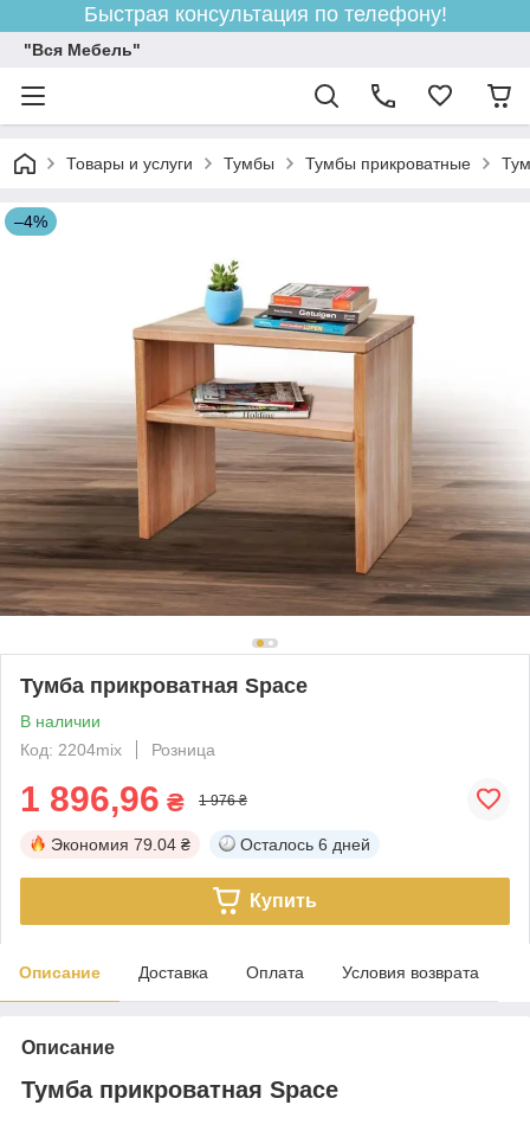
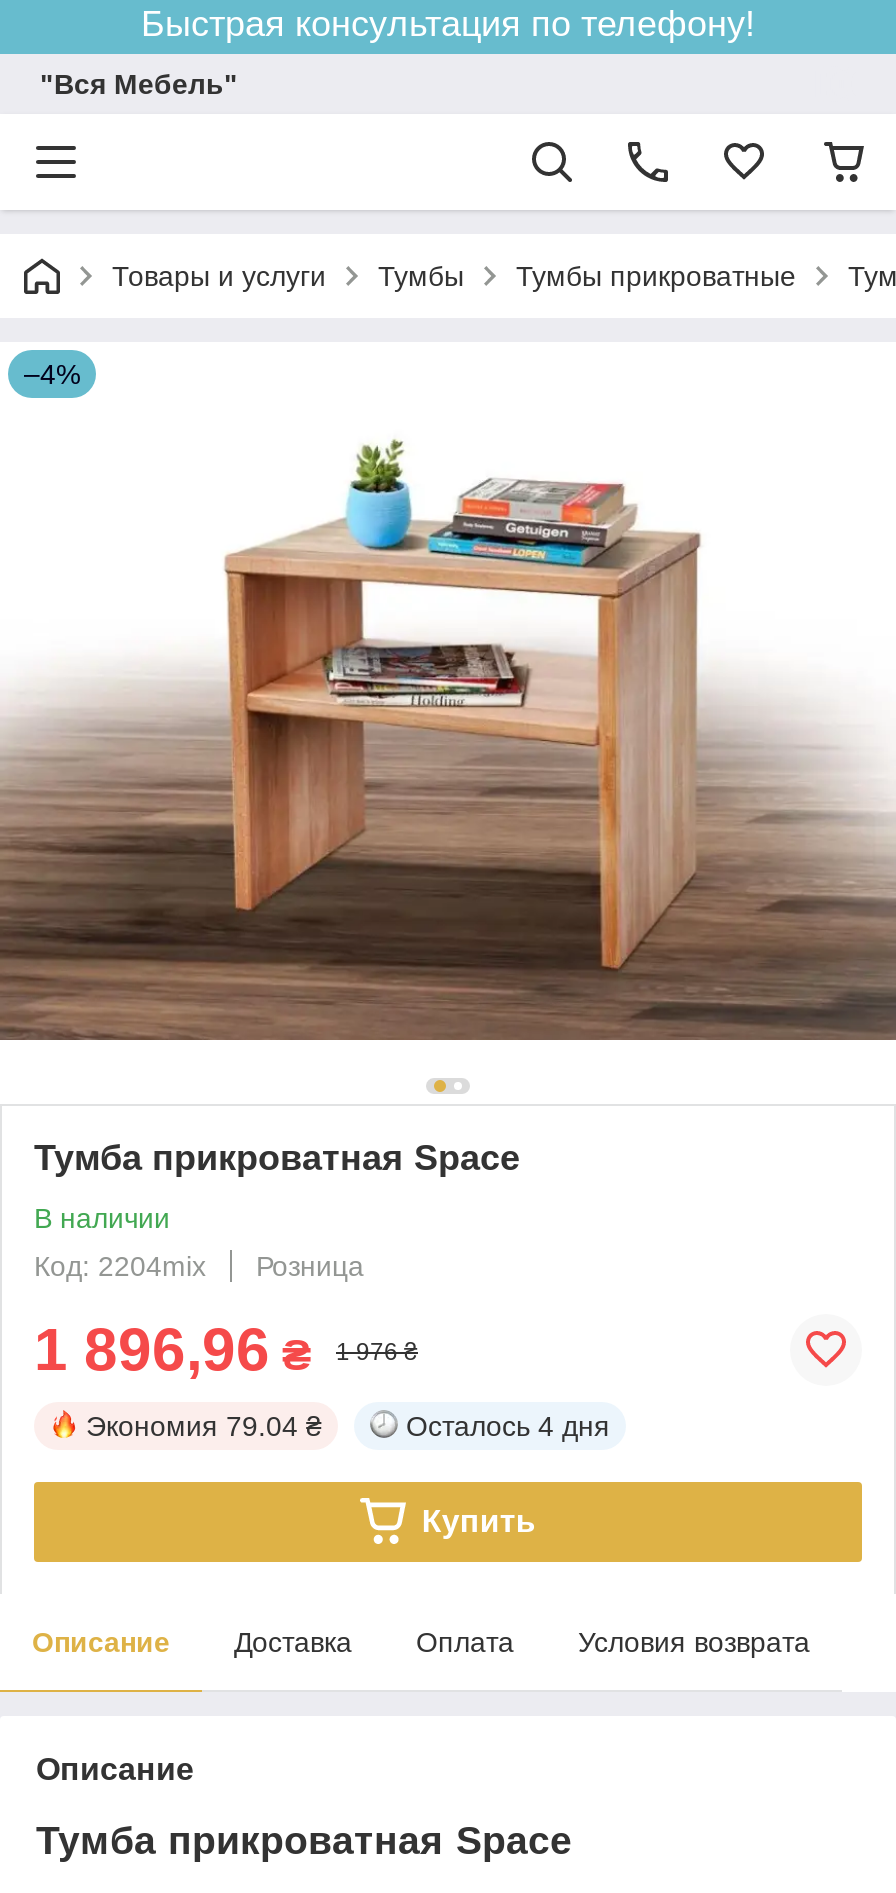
- Осталось 6 дней
+ Осталось 4 дня
